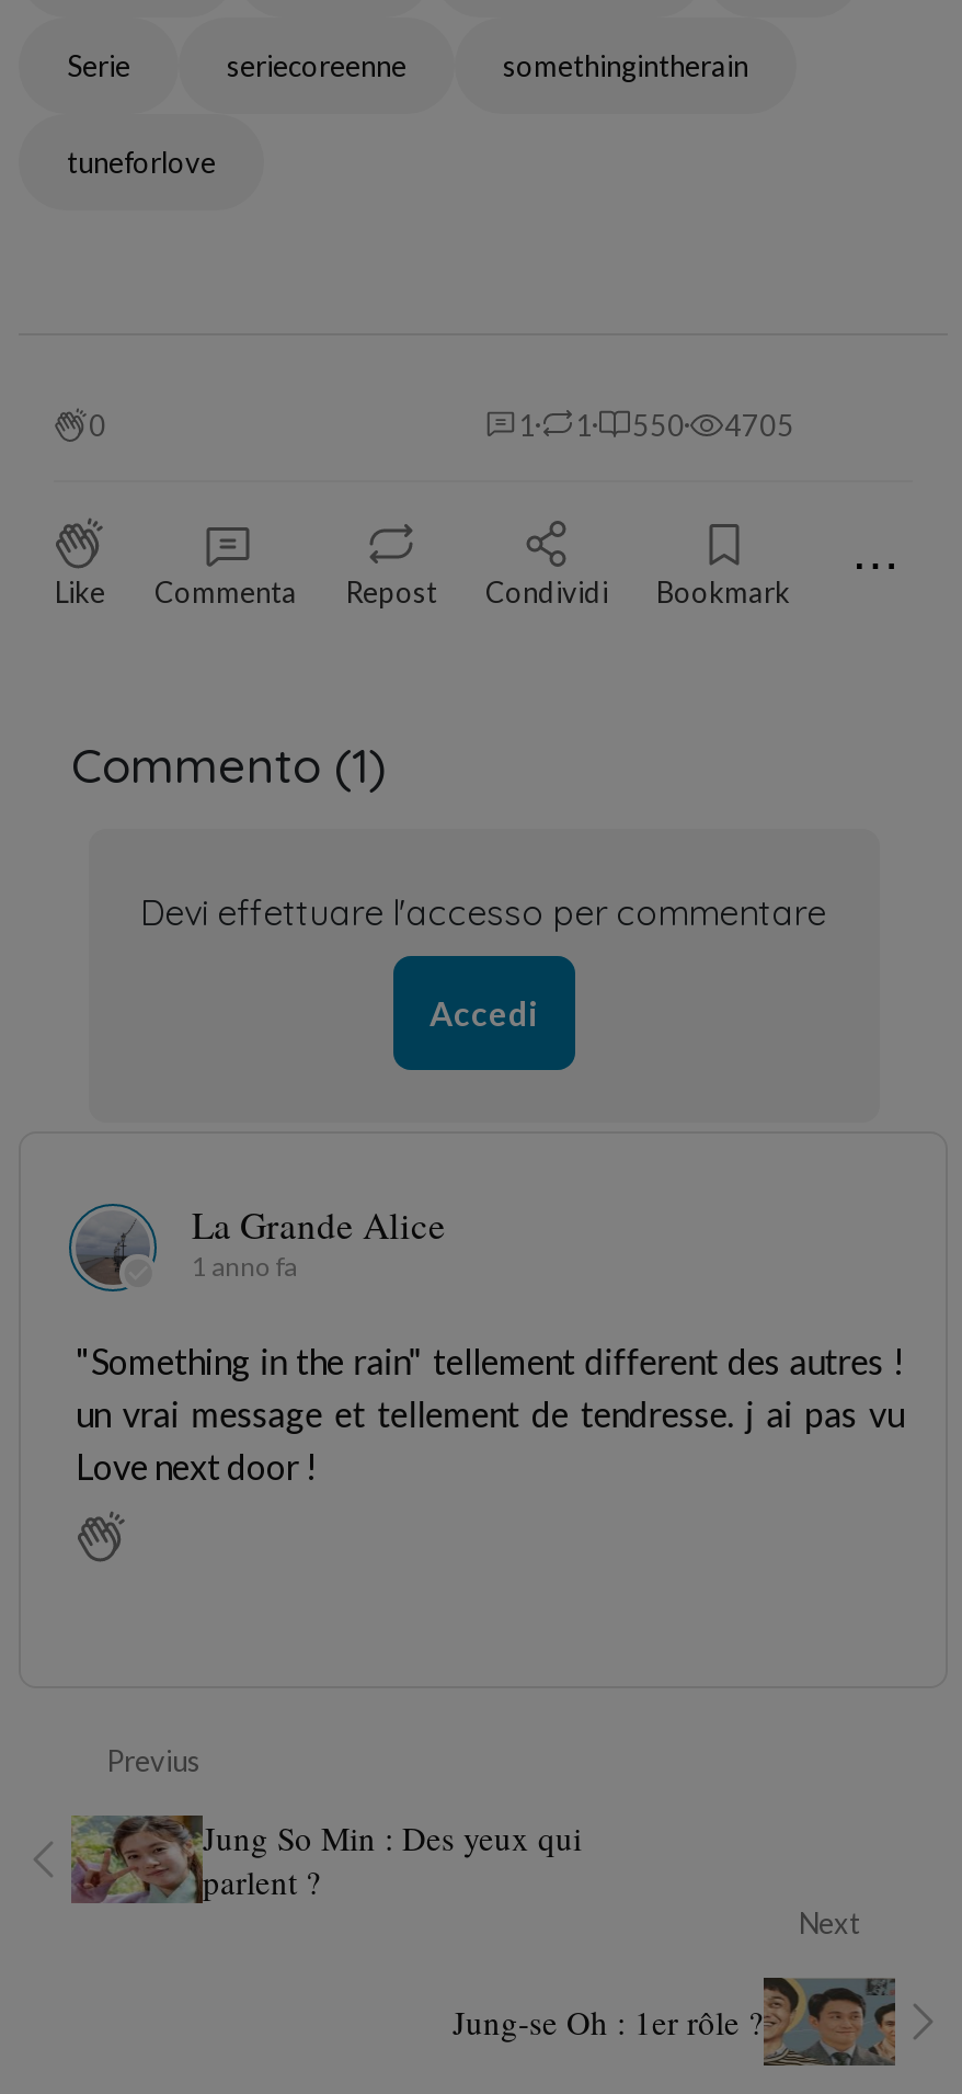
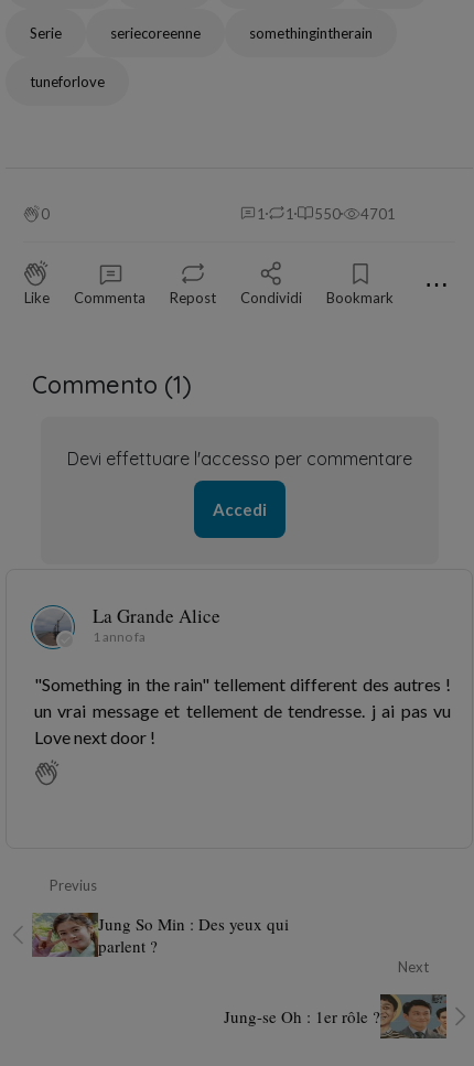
- 1 1 550 4705
+ 1 1 550 4701
